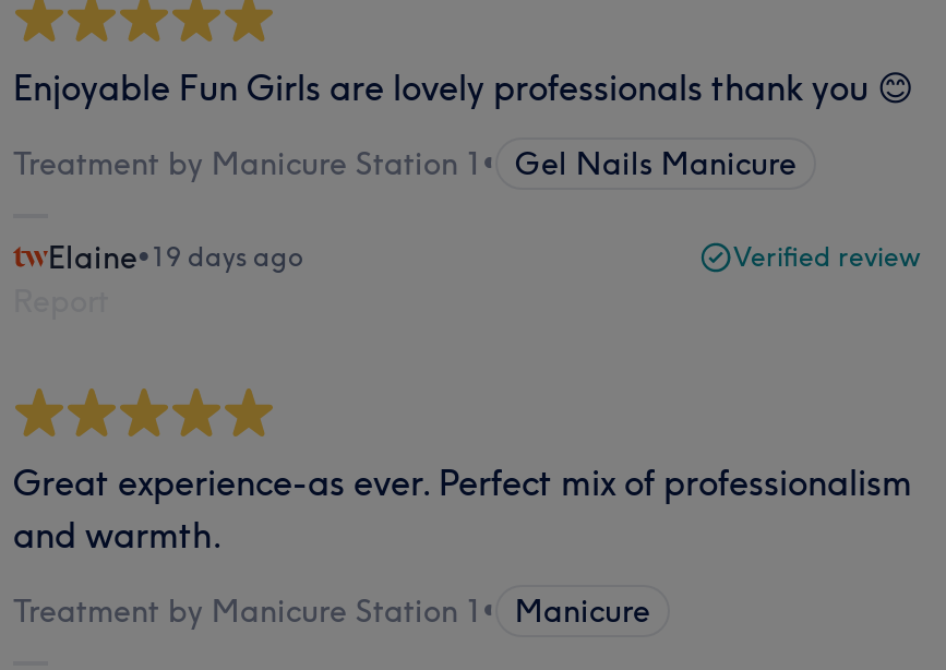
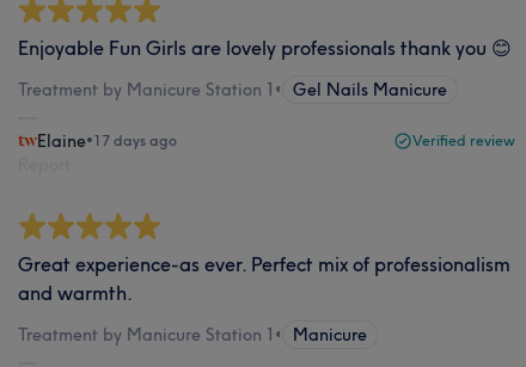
- Elaine•19 days ago
+ Elaine•17 days ago
